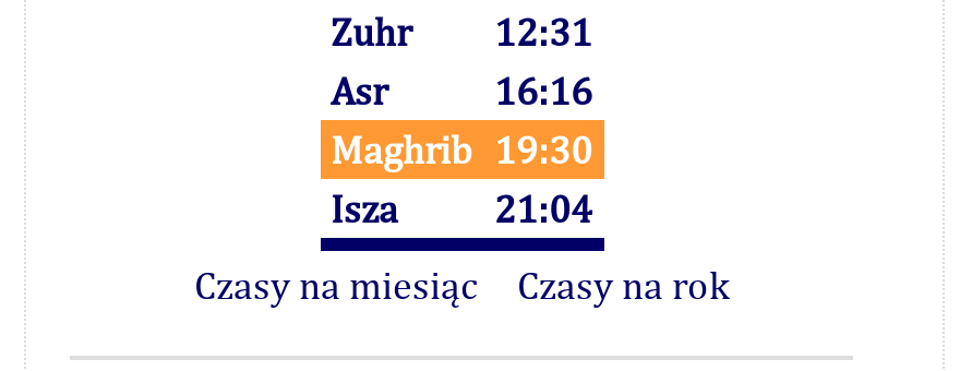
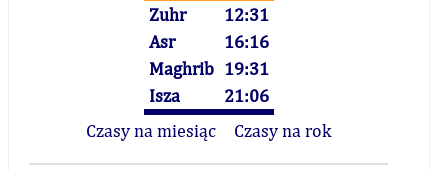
- Maghrib 19:30
+ Maghrib 19:31

- 21:04
+ 21:06
